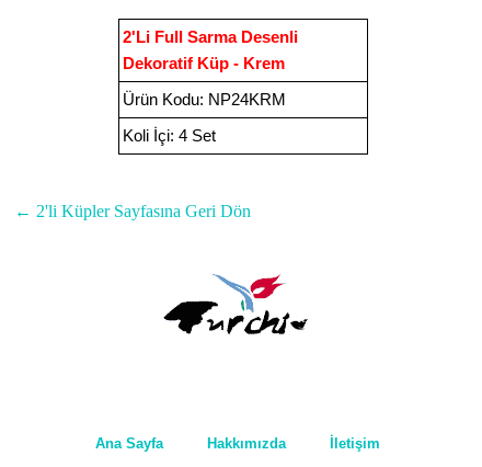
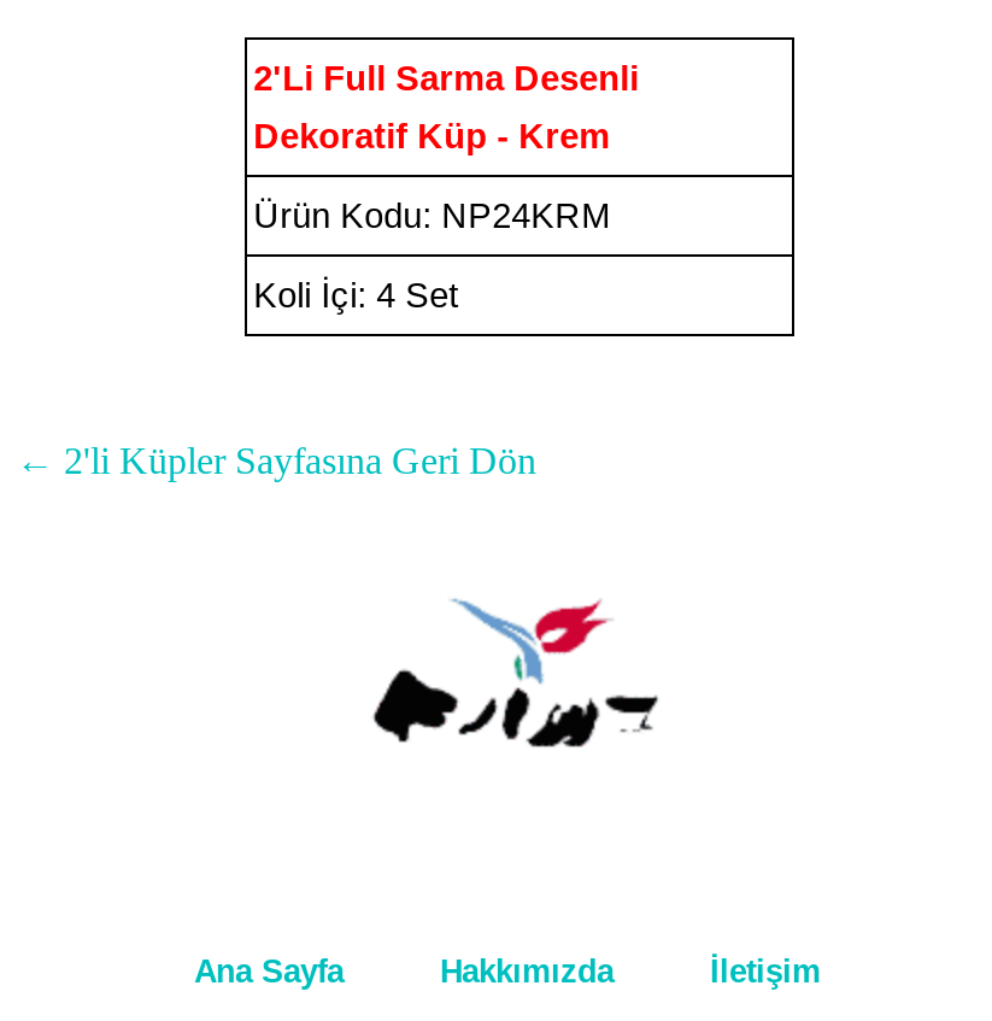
- [image]
+ [image]
